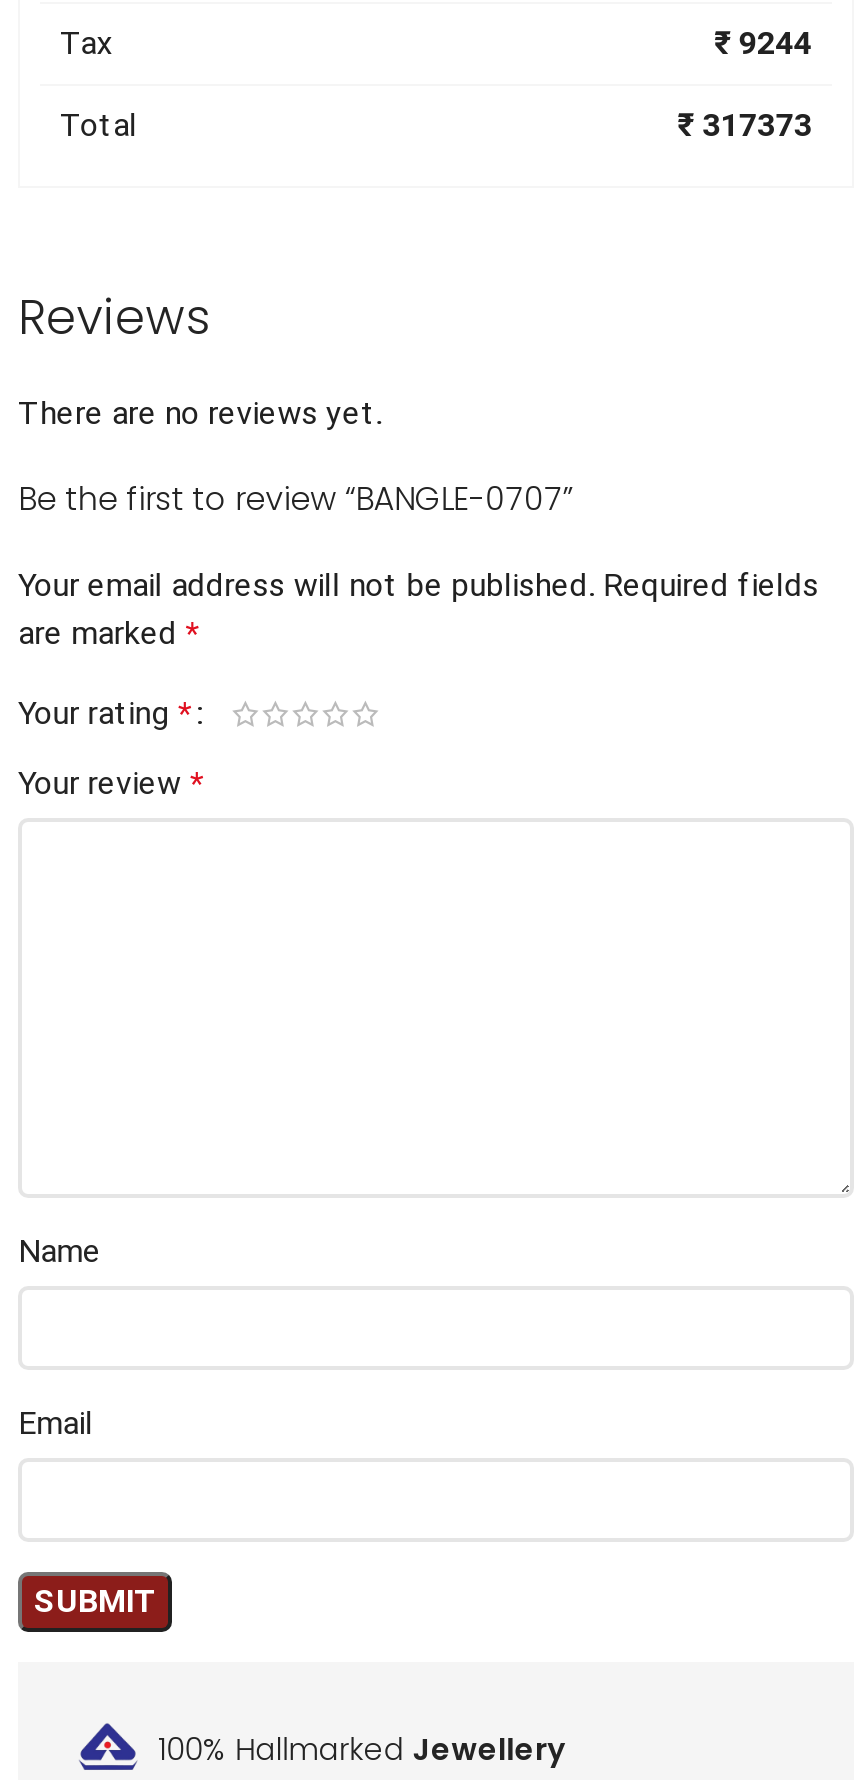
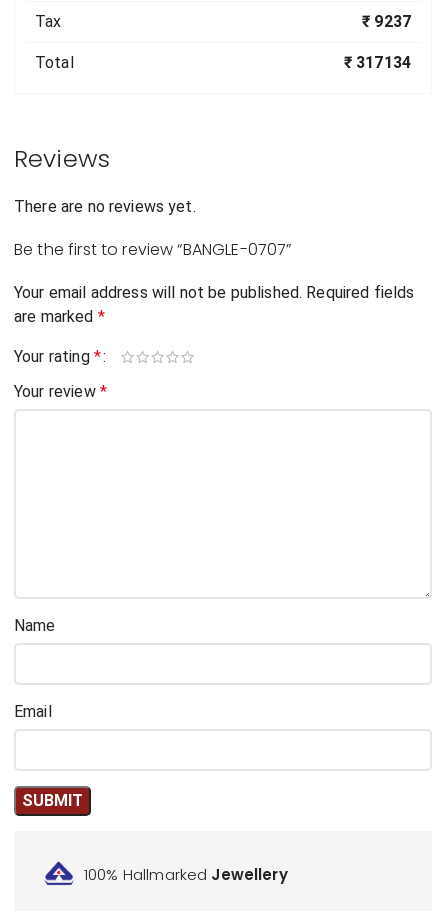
- ₹ 9244
+ ₹ 9237

- ₹ 317373
+ ₹ 317134
